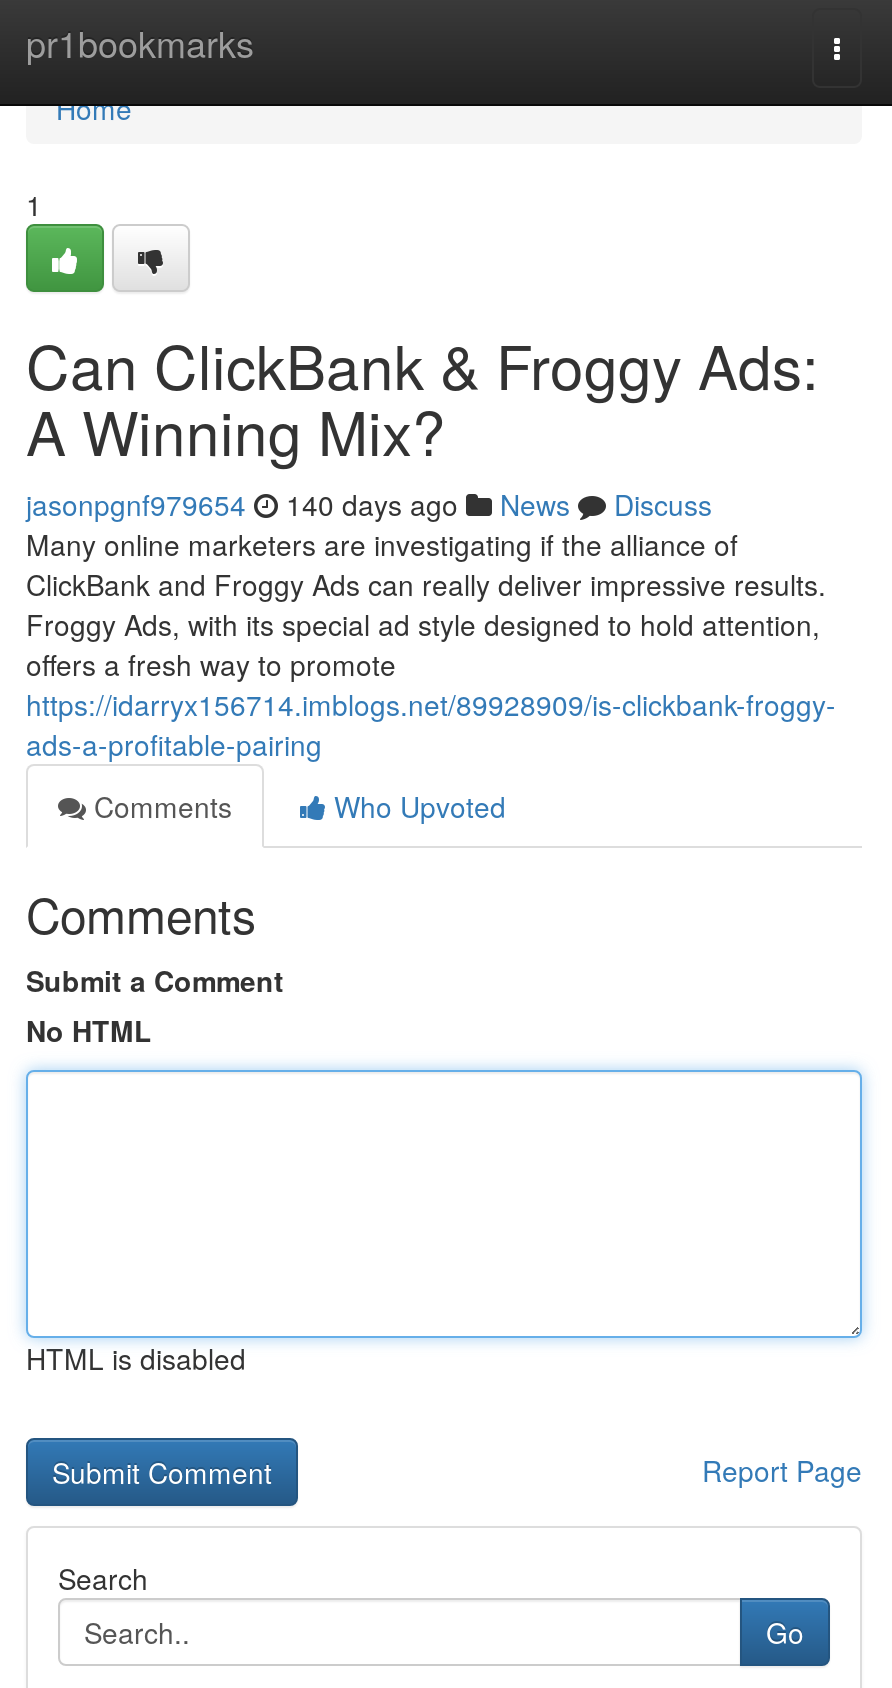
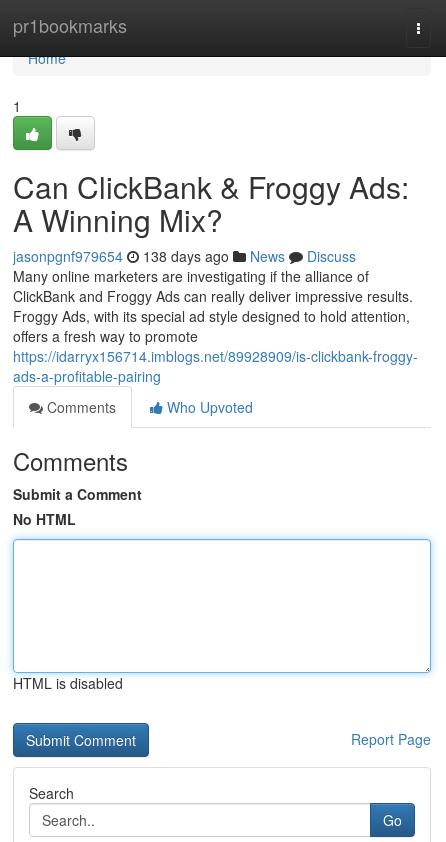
- jasonpgnf979654 140 days ago News Discuss
+ jasonpgnf979654 138 days ago News Discuss
